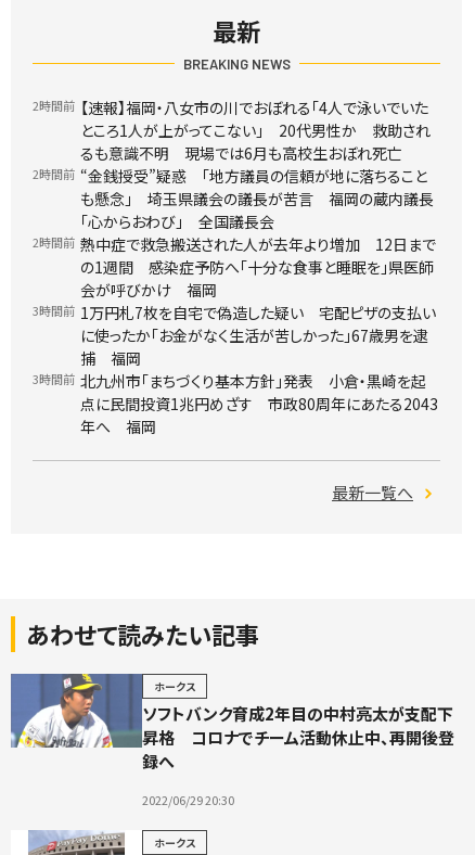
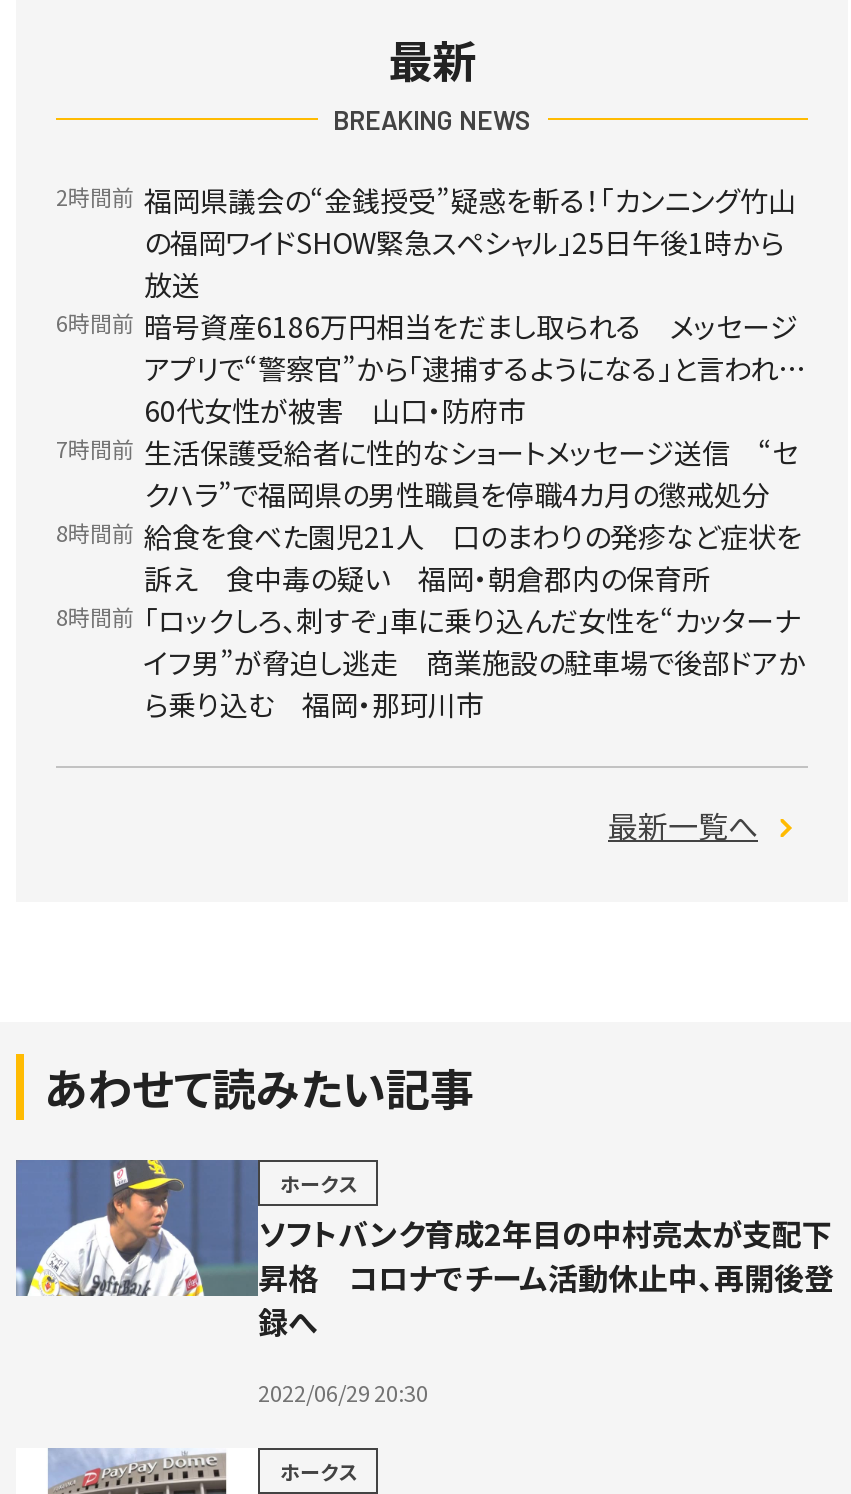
- 2時間前 【速報】福岡・八女市の川でおぼれる「4人で泳いでいた
- ところ1人が上がってこない」 20代男性か 救助され
- るも意識不明 現場では6月も高校生おぼれ死亡
- 2時間前 “金銭授受”疑惑 「地方議員の信頼が地に落ちること
- も懸念」 埼玉県議会の議長が苦言 福岡の蔵内議長
- 「心からおわび」 全国議長会
- 2時間前 熱中症で救急搬送された人が去年より増加 12日まで
- の1週間 感染症予防へ「十分な食事と睡眠を」県医師
- 会が呼びかけ 福岡
- 3時間前 1万円札7枚を自宅で偽造した疑い 宅配ピザの支払い
- に使ったか「お金がなく生活が苦しかった」67歳男を逮
- 捕 福岡
- 3時間前 北九州市「まちづくり基本方針」発表 小倉・黒崎を起
- 点に民間投資1兆円めざす 市政80周年にあたる2043
- 年へ 福岡
+ 2時間前 福岡県議会の“金銭授受”疑惑を斬る！「カンニング竹山
+ の福岡ワイドSHOW緊急スペシャル」25日午後1時から
+ 放送
+ 6時間前 暗号資産6186万円相当をだまし取られる メッセージ
+ アプリで“警察官”から「逮捕するようになる」と言われ…
+ 60代女性が被害 山口・防府市
+ 7時間前 生活保護受給者に性的なショートメッセージ送信 “セ
+ クハラ”で福岡県の男性職員を停職4カ月の懲戒処分
+ 8時間前 給食を食べた園児21人 口のまわりの発疹など症状を
+ 訴え 食中毒の疑い 福岡・朝倉郡内の保育所
+ 8時間前 「ロックしろ、刺すぞ」車に乗り込んだ女性を“カッターナ
+ イフ男”が脅迫し逃走 商業施設の駐車場で後部ドアか
+ ら乗り込む 福岡・那珂川市
